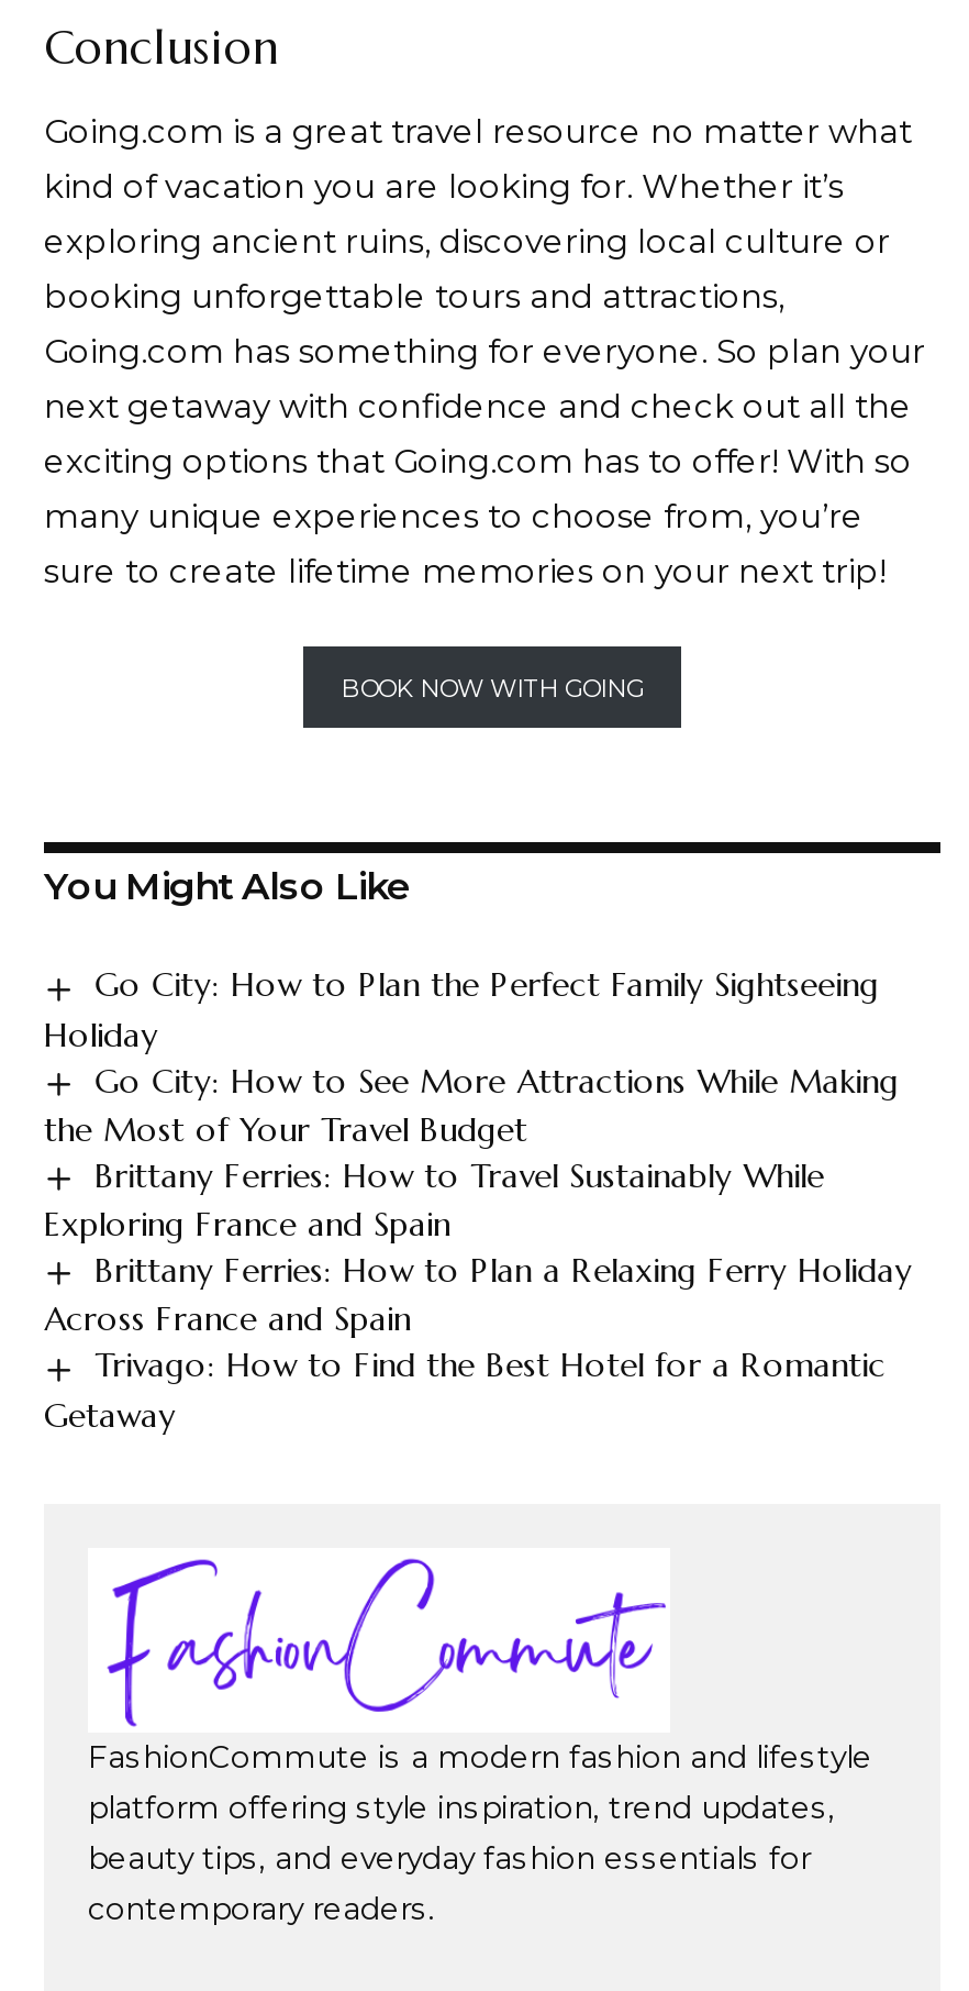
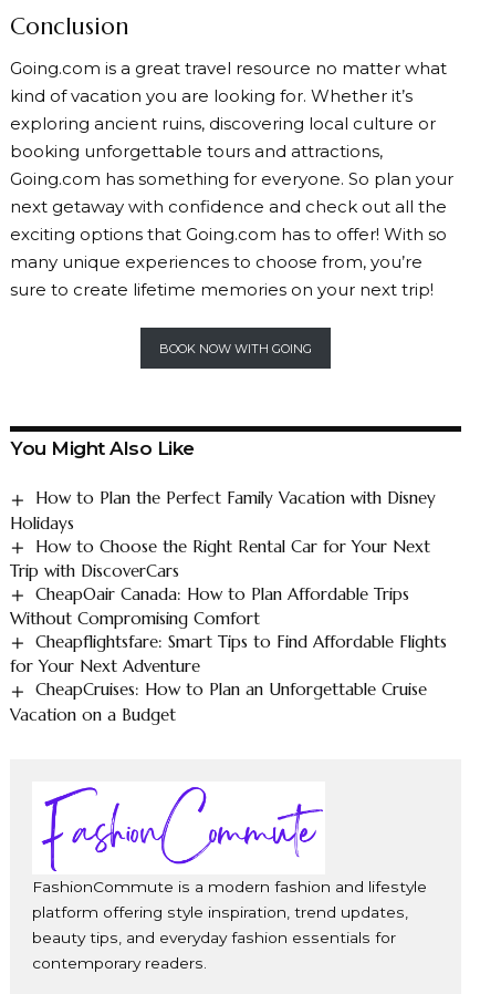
- Go City: How to Plan the Perfect Family Sightseeing
- Holiday
- Go City: How to See More Attractions While Making
- the Most of Your Travel Budget
- Brittany Ferries: How to Travel Sustainably While
- Exploring France and Spain
- Brittany Ferries: How to Plan a Relaxing Ferry Holiday
- Across France and Spain
- Trivago: How to Find the Best Hotel for a Romantic
- Getaway
+ How to Plan the Perfect Family Vacation with Disney
+ Holidays
+ How to Choose the Right Rental Car for Your Next
+ Trip with DiscoverCars
+ CheapOair Canada: How to Plan Affordable Trips
+ Without Compromising Comfort
+ Cheapflightsfare: Smart Tips to Find Affordable Flights
+ for Your Next Adventure
+ CheapCruises: How to Plan an Unforgettable Cruise
+ Vacation on a Budget
